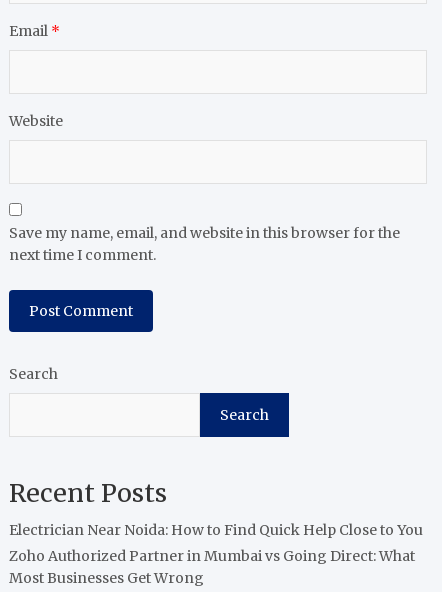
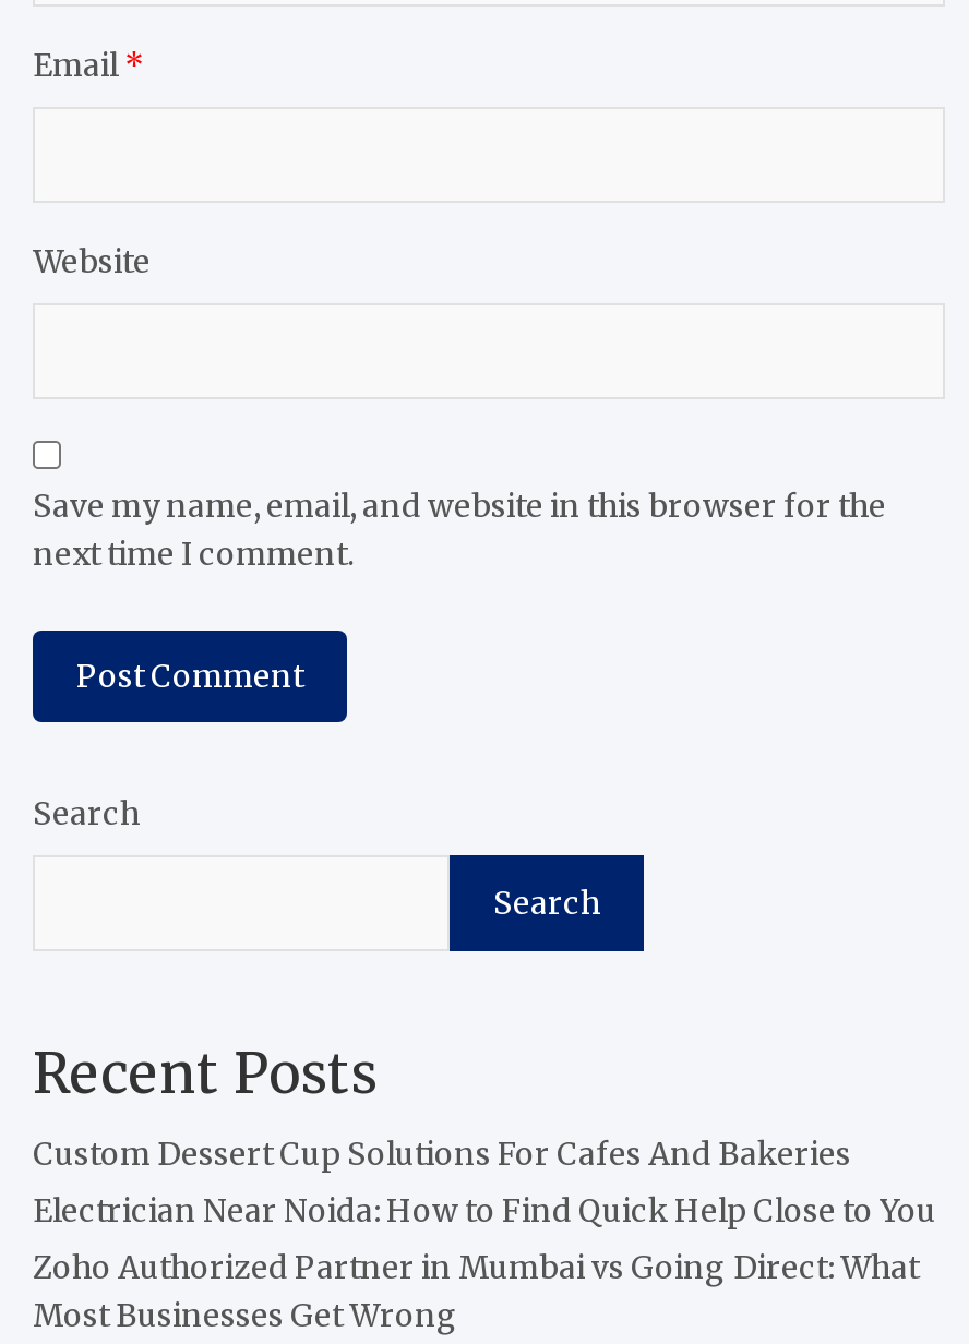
+ Custom Dessert Cup Solutions For Cafes And Bakeries
